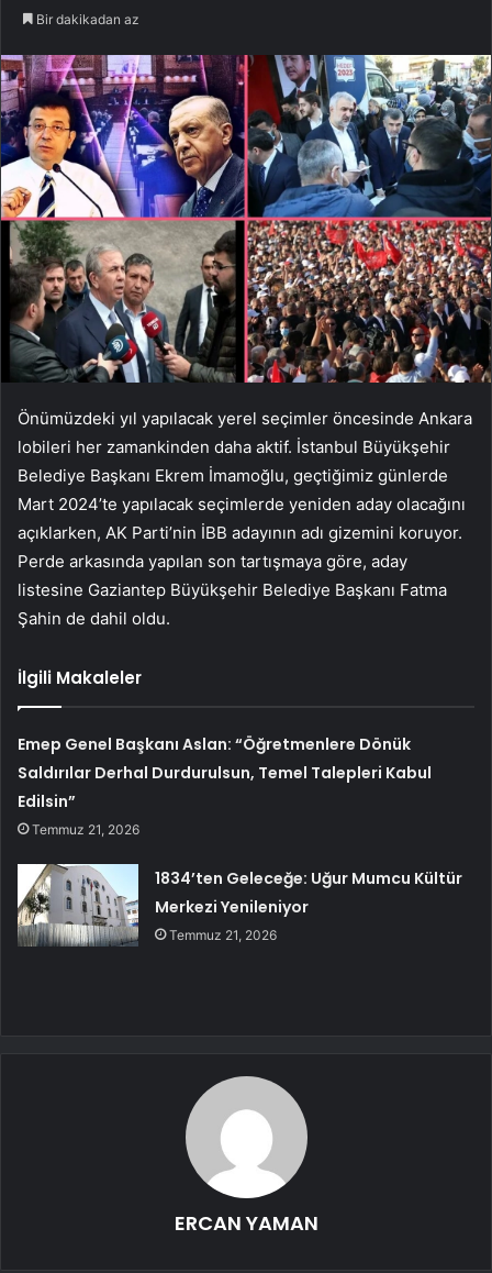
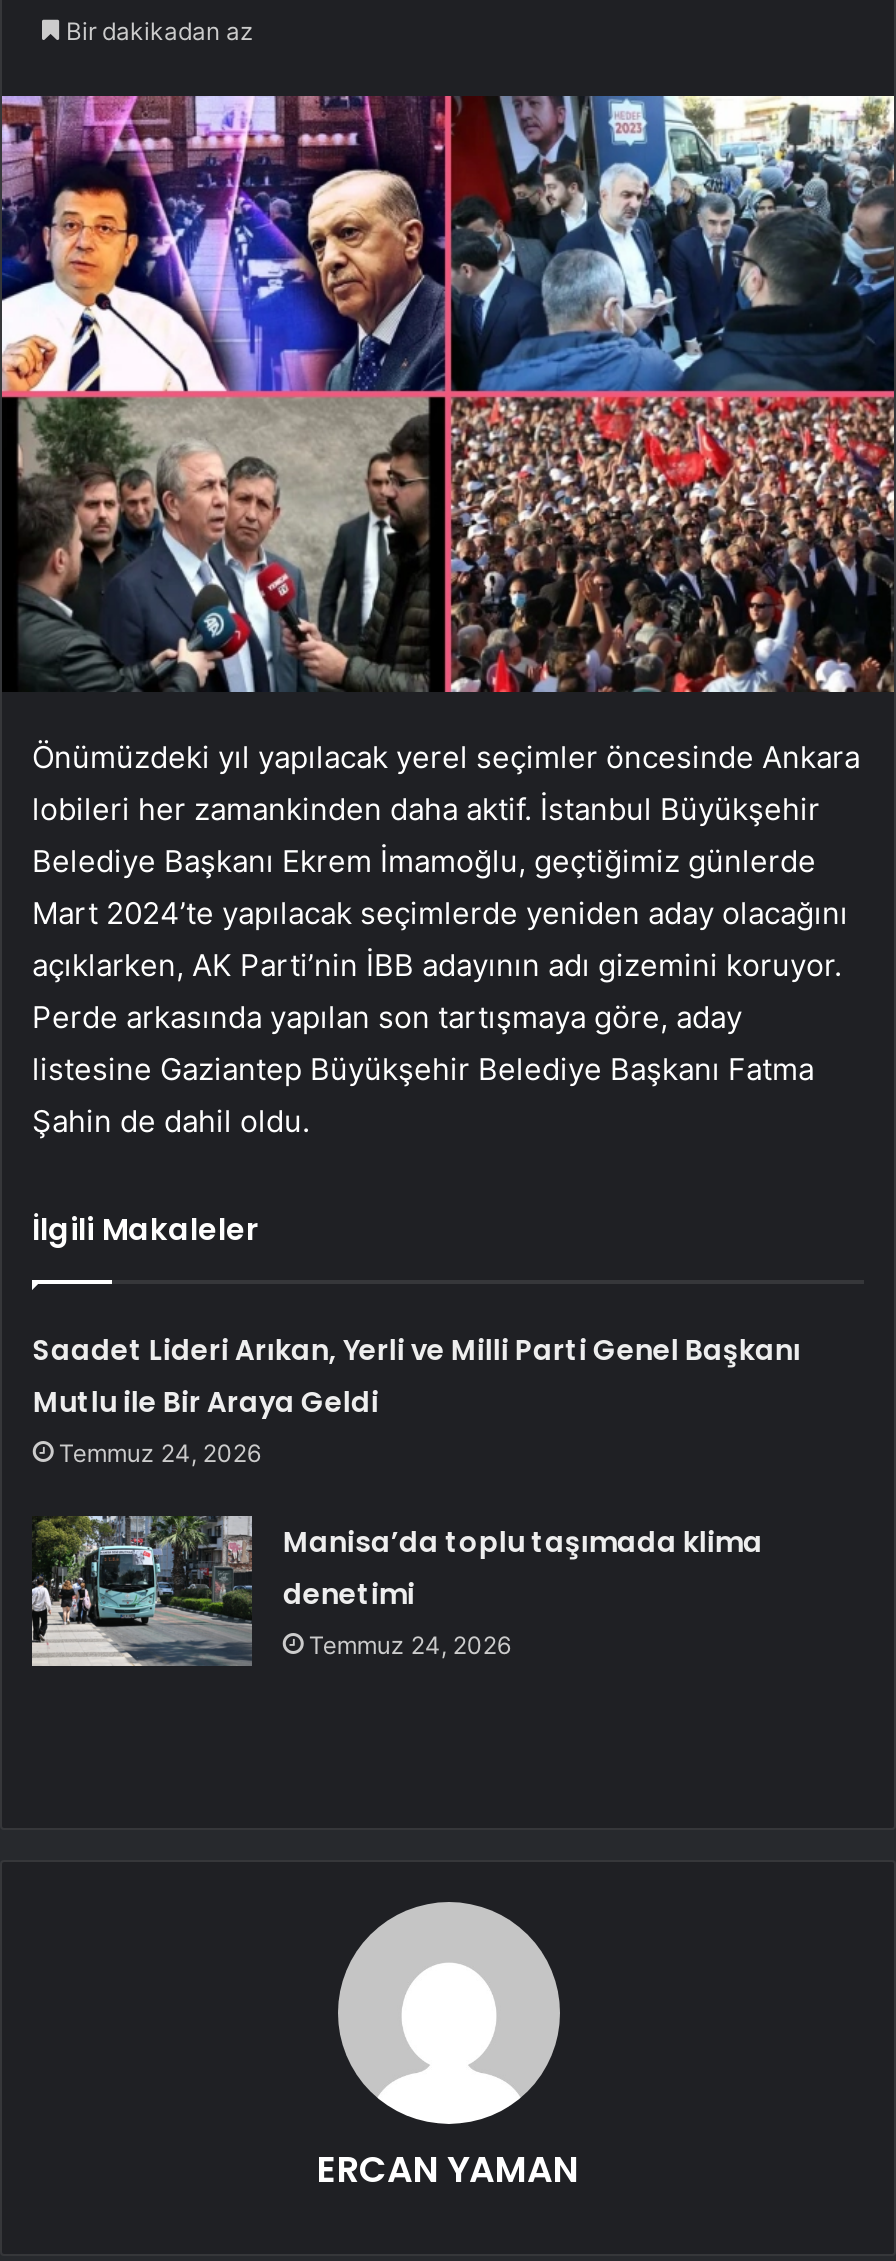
- Emep Genel Başkanı Aslan: “Öğretmenlere Dönük
- Saldırılar Derhal Durdurulsun, Temel Talepleri Kabul
- Edilsin”
- Temmuz 21, 2026
+ Saadet Lideri Arıkan, Yerli ve Milli Parti Genel Başkanı
+ Mutlu ile Bir Araya Geldi
+ Temmuz 24, 2026

- [image]
- 1834’ten Geleceğe: Uğur Mumcu Kültür
- Merkezi Yenileniyor
- Temmuz 21, 2026
+ [image]
+ Manisa’da toplu taşımada klima
+ denetimi
+ Temmuz 24, 2026
